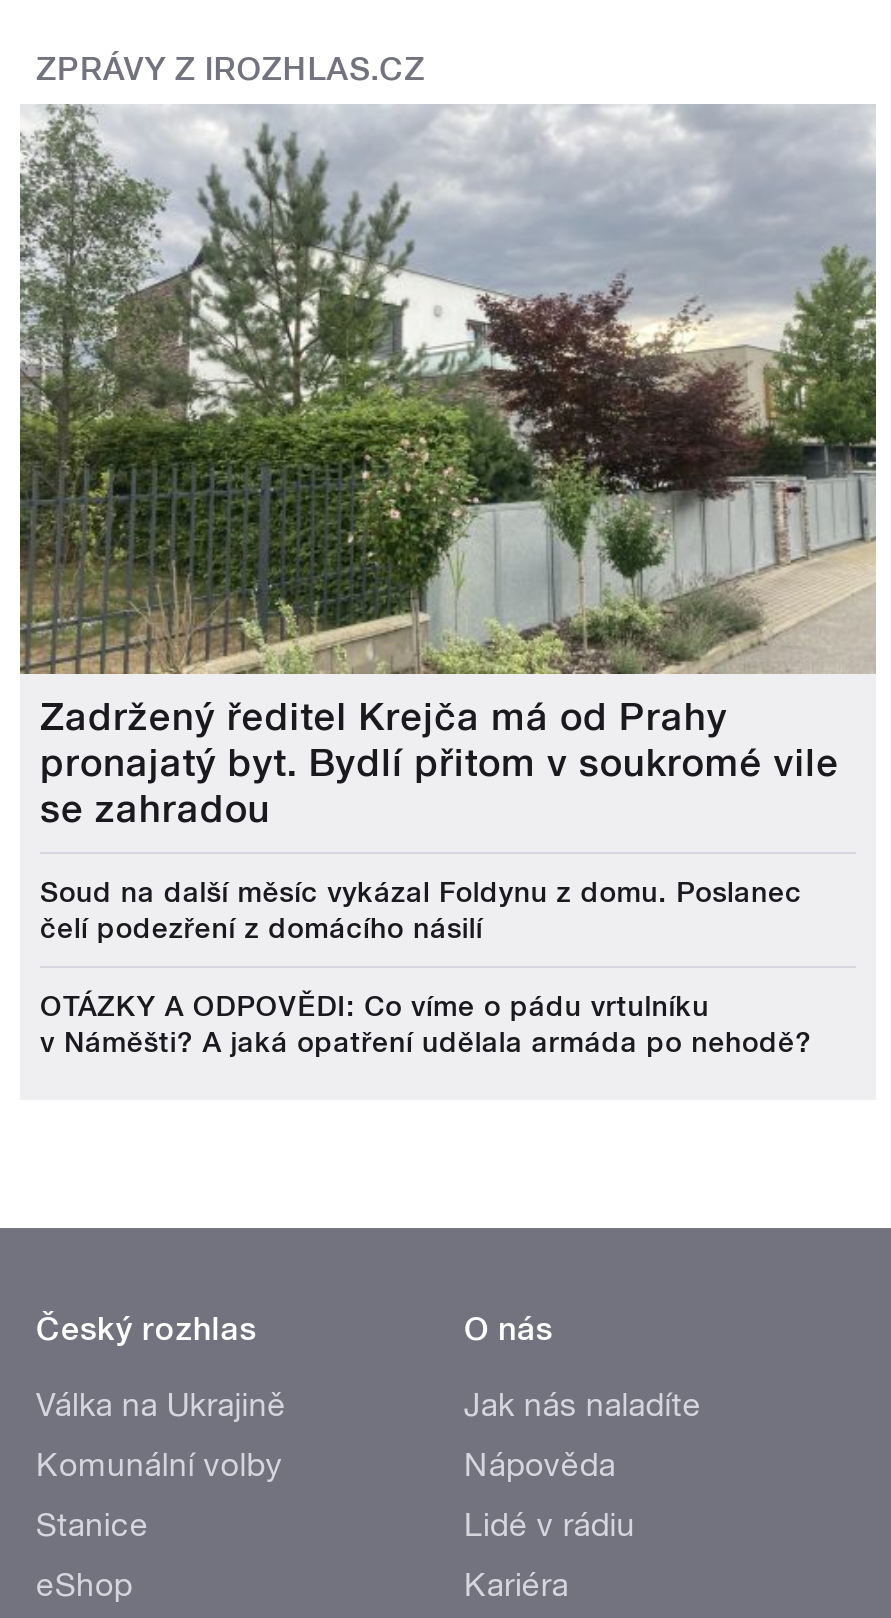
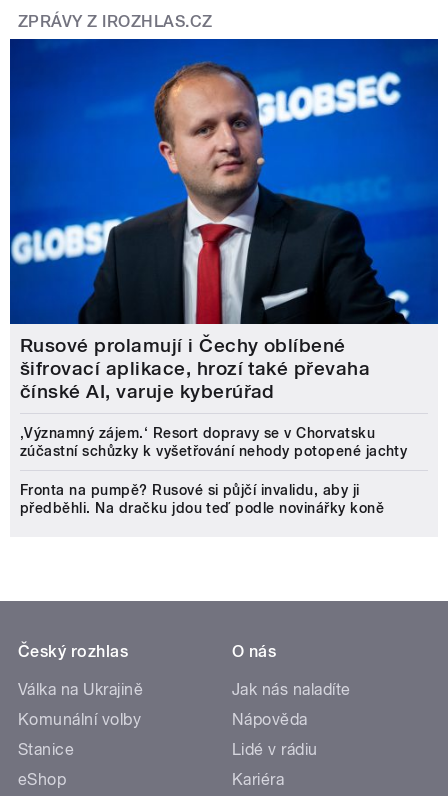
- [image]
- Zadržený ředitel Krejča má od Prahy
- pronajatý byt. Bydlí přitom v soukromé vile
- se zahradou
+ [image]
+ Rusové prolamují i Čechy oblíbené
+ šifrovací aplikace, hrozí také převaha
+ čínské AI, varuje kyberúřad

- Soud na další měsíc vykázal Foldynu z domu. Poslanec
- čelí podezření z domácího násilí
+ ‚Významný zájem.‘ Resort dopravy se v Chorvatsku
+ zúčastní schůzky k vyšetřování nehody potopené jachty

- OTÁZKY A ODPOVĚDI: Co víme o pádu vrtulníku
- v Náměšti? A jaká opatření udělala armáda po nehodě?
+ Fronta na pumpě? Rusové si půjčí invalidu, aby ji
+ předběhli. Na dračku jdou teď podle novinářky koně
